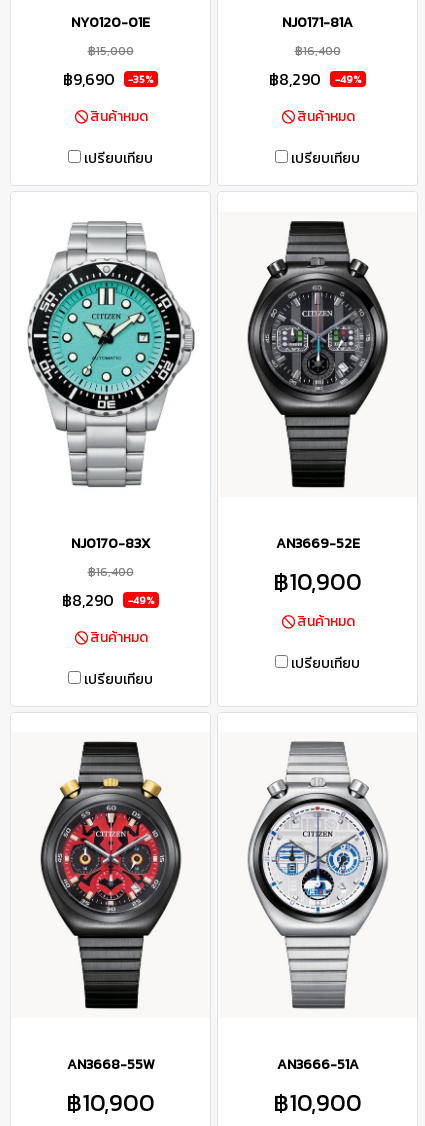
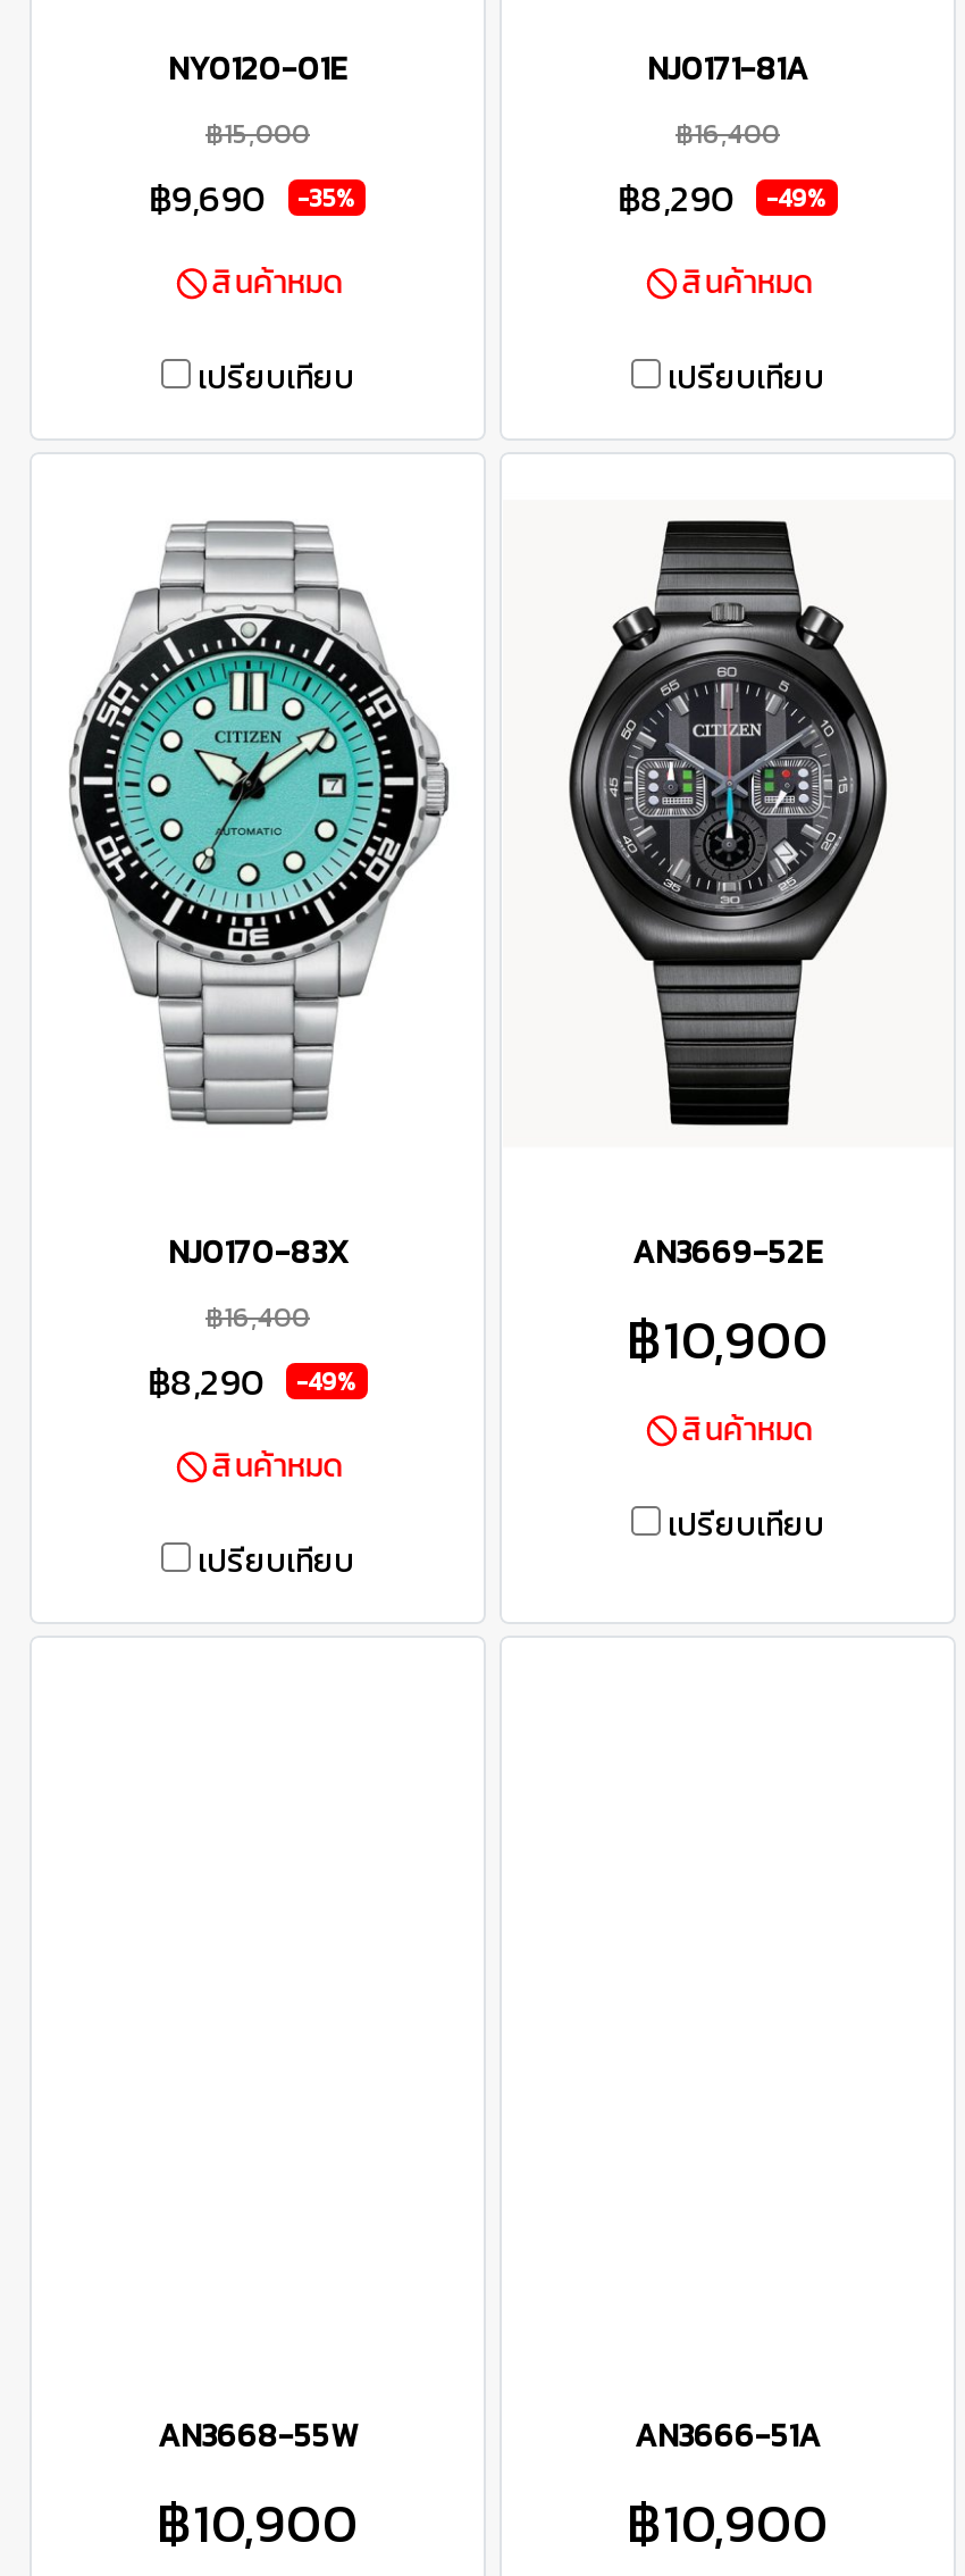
- [image]

- [image]
